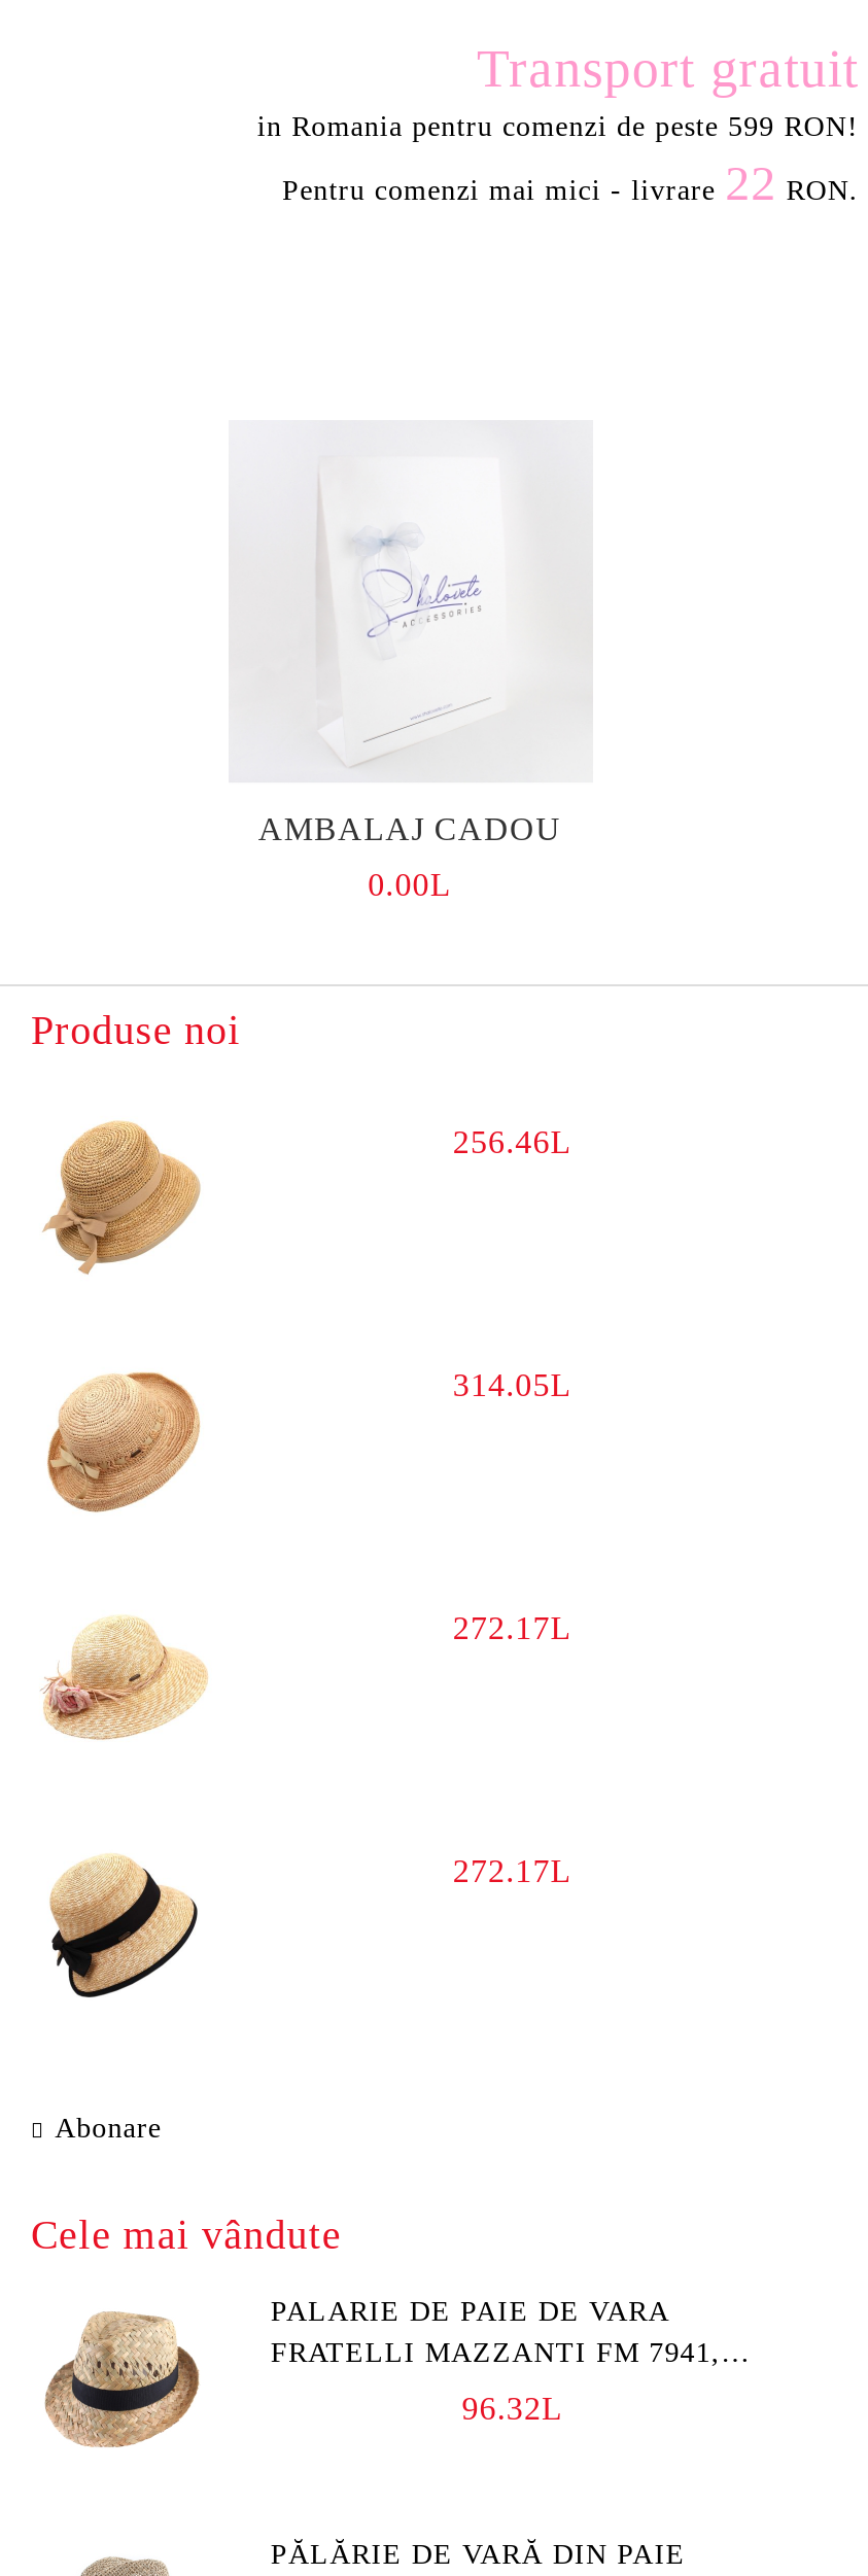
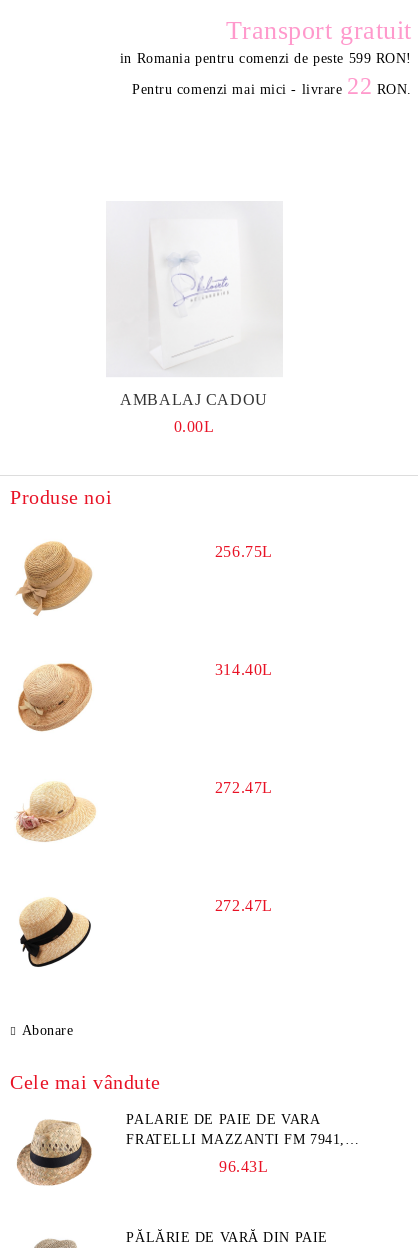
- 256.46L
+ 256.75L

- 314.05L
+ 314.40L

- 272.17L
+ 272.47L

- 272.17L
+ 272.47L

- 96.32L
+ 96.43L
